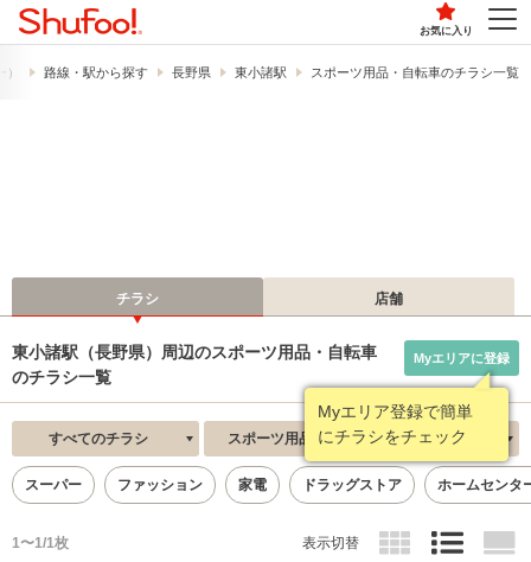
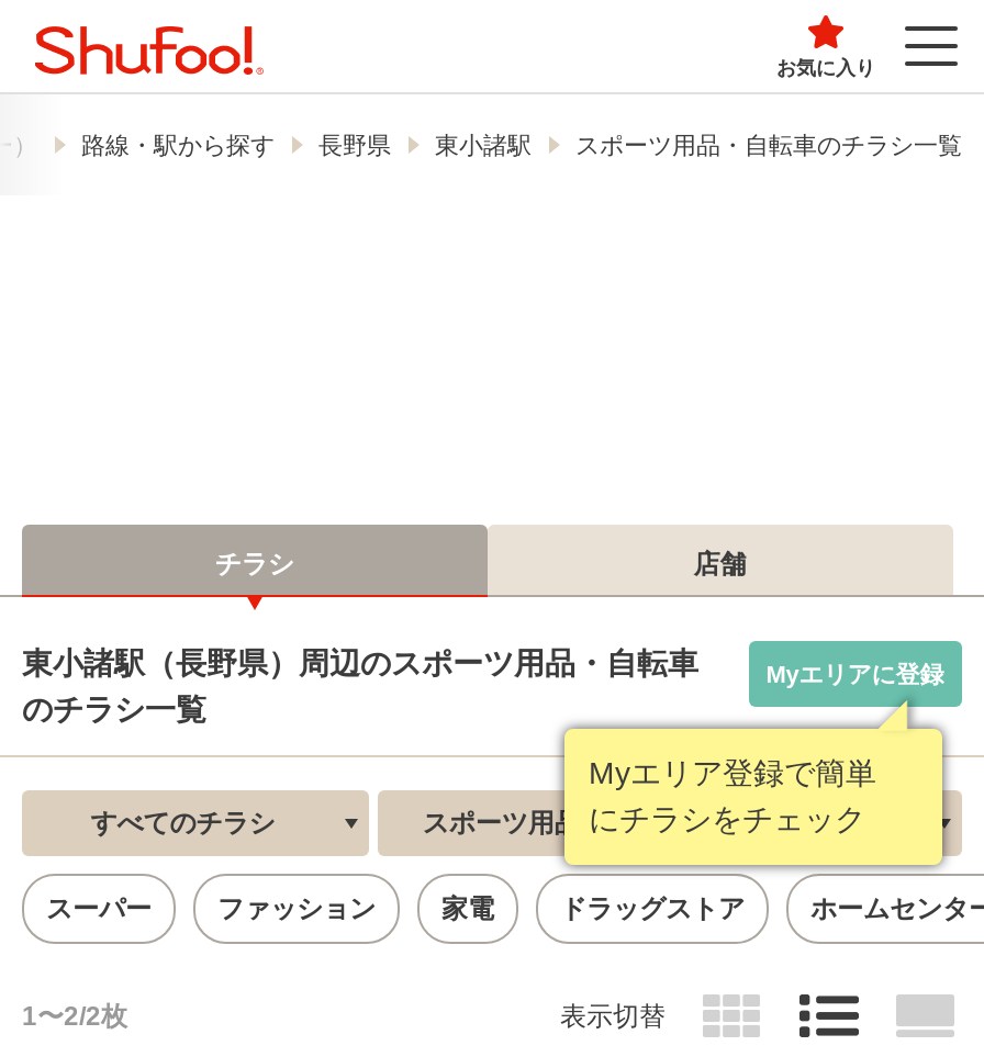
- 1〜1/1枚
+ 1〜2/2枚
